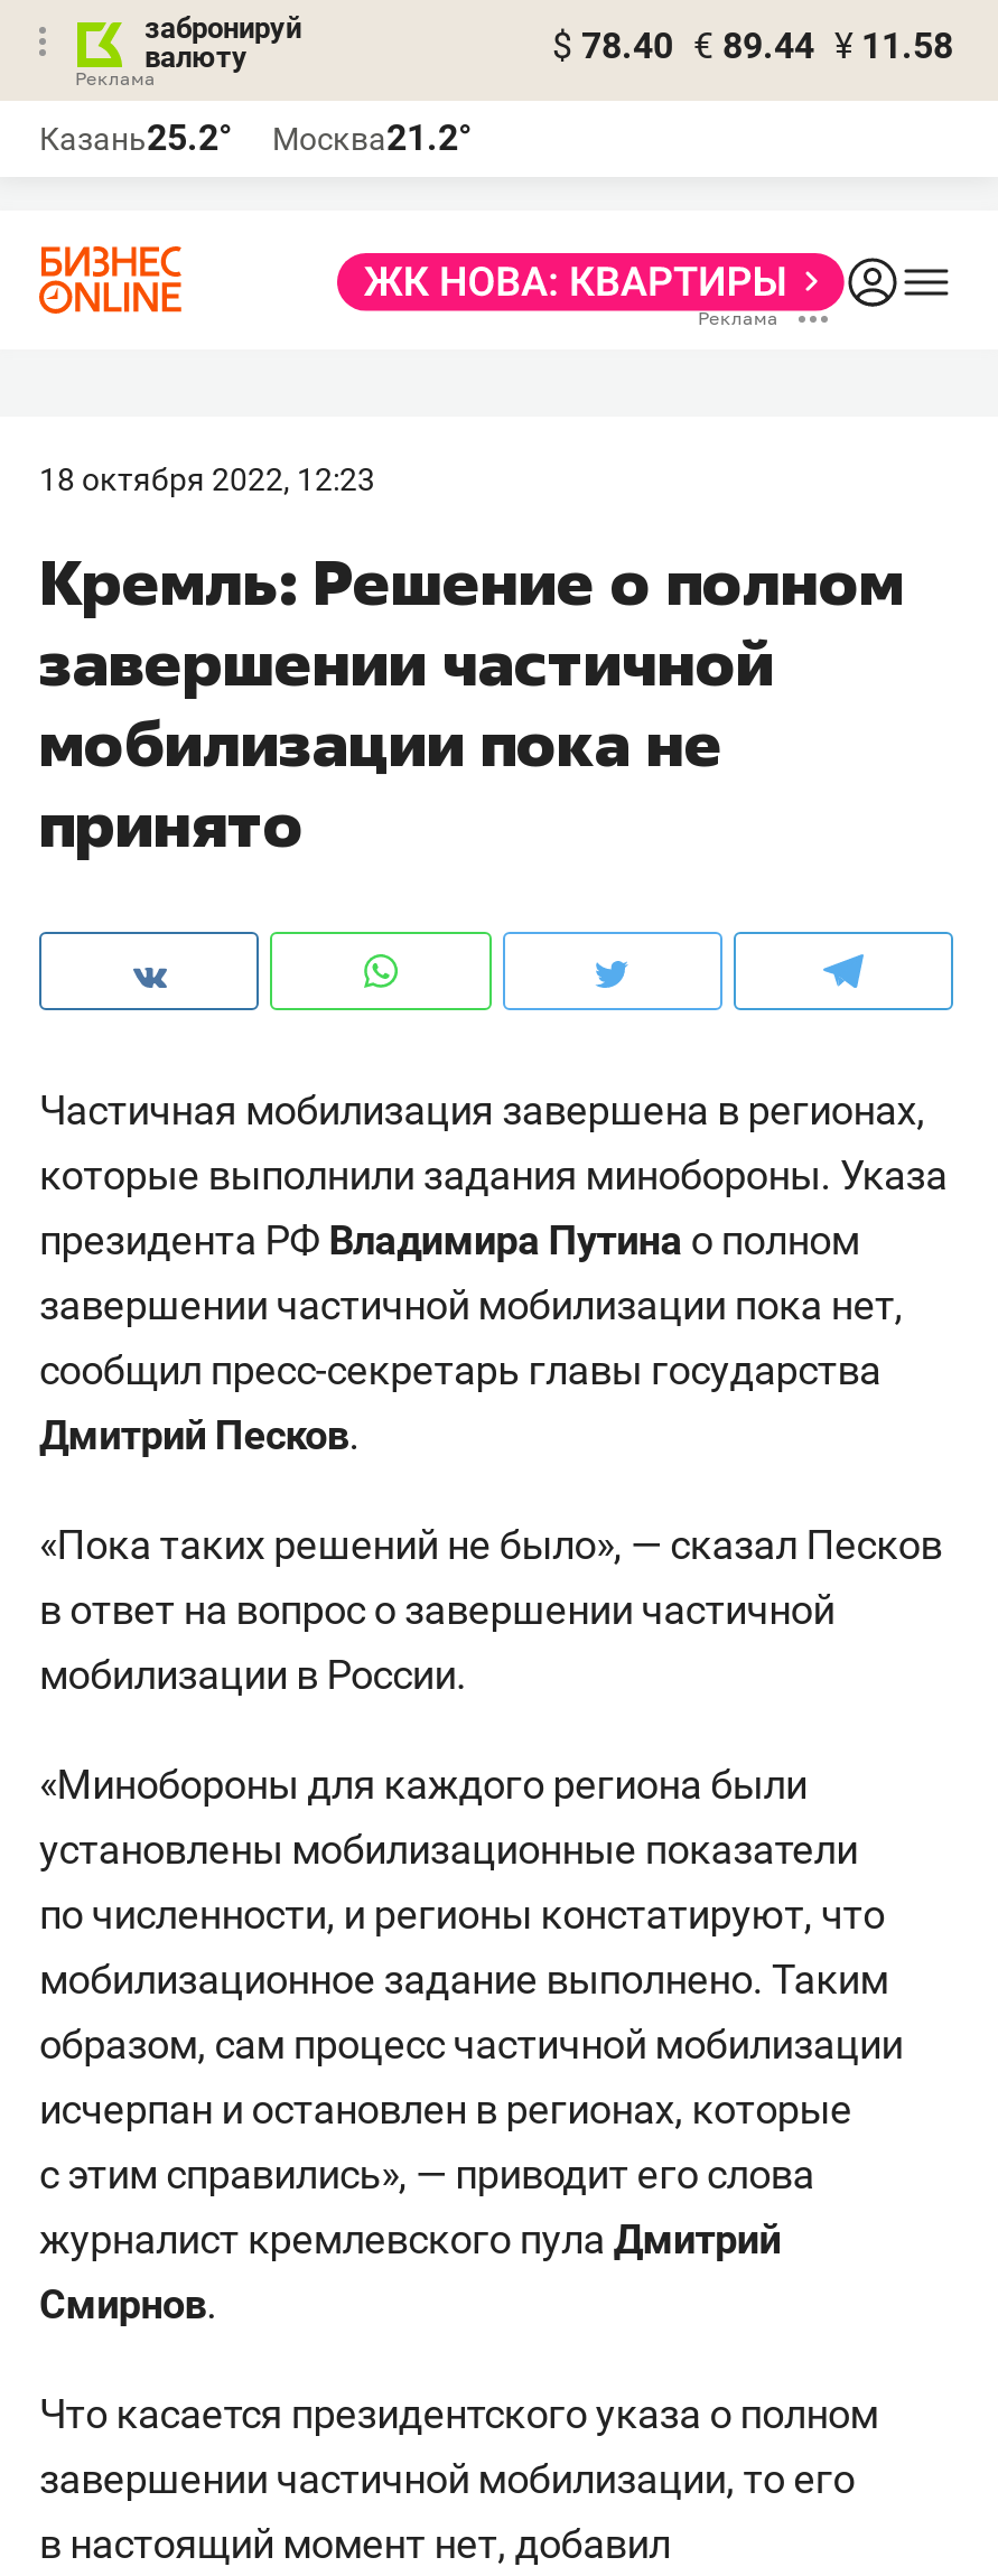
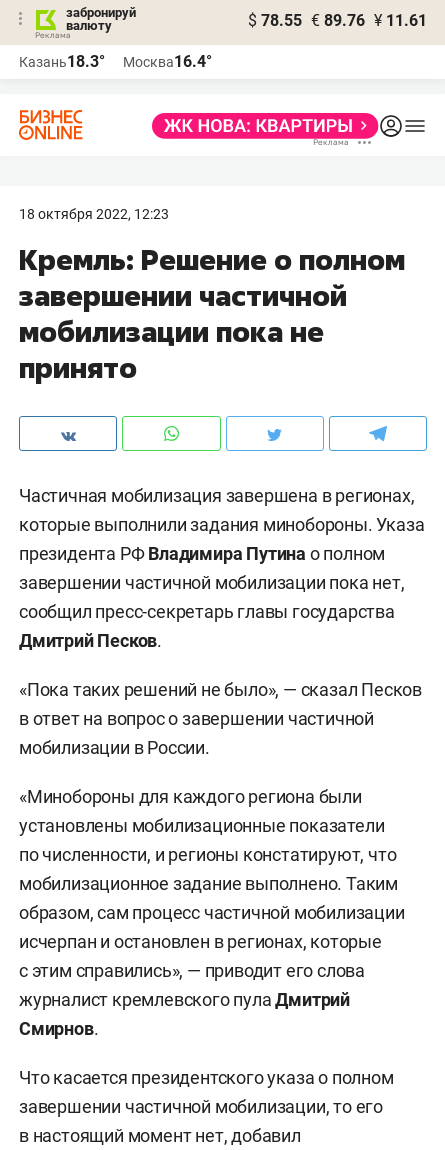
- $ 78.40 € 89.44 ¥ 11.58
+ $ 78.55 € 89.76 ¥ 11.61

- Казань25.2°
+ Казань18.3°

- Москва21.2°
+ Москва16.4°
